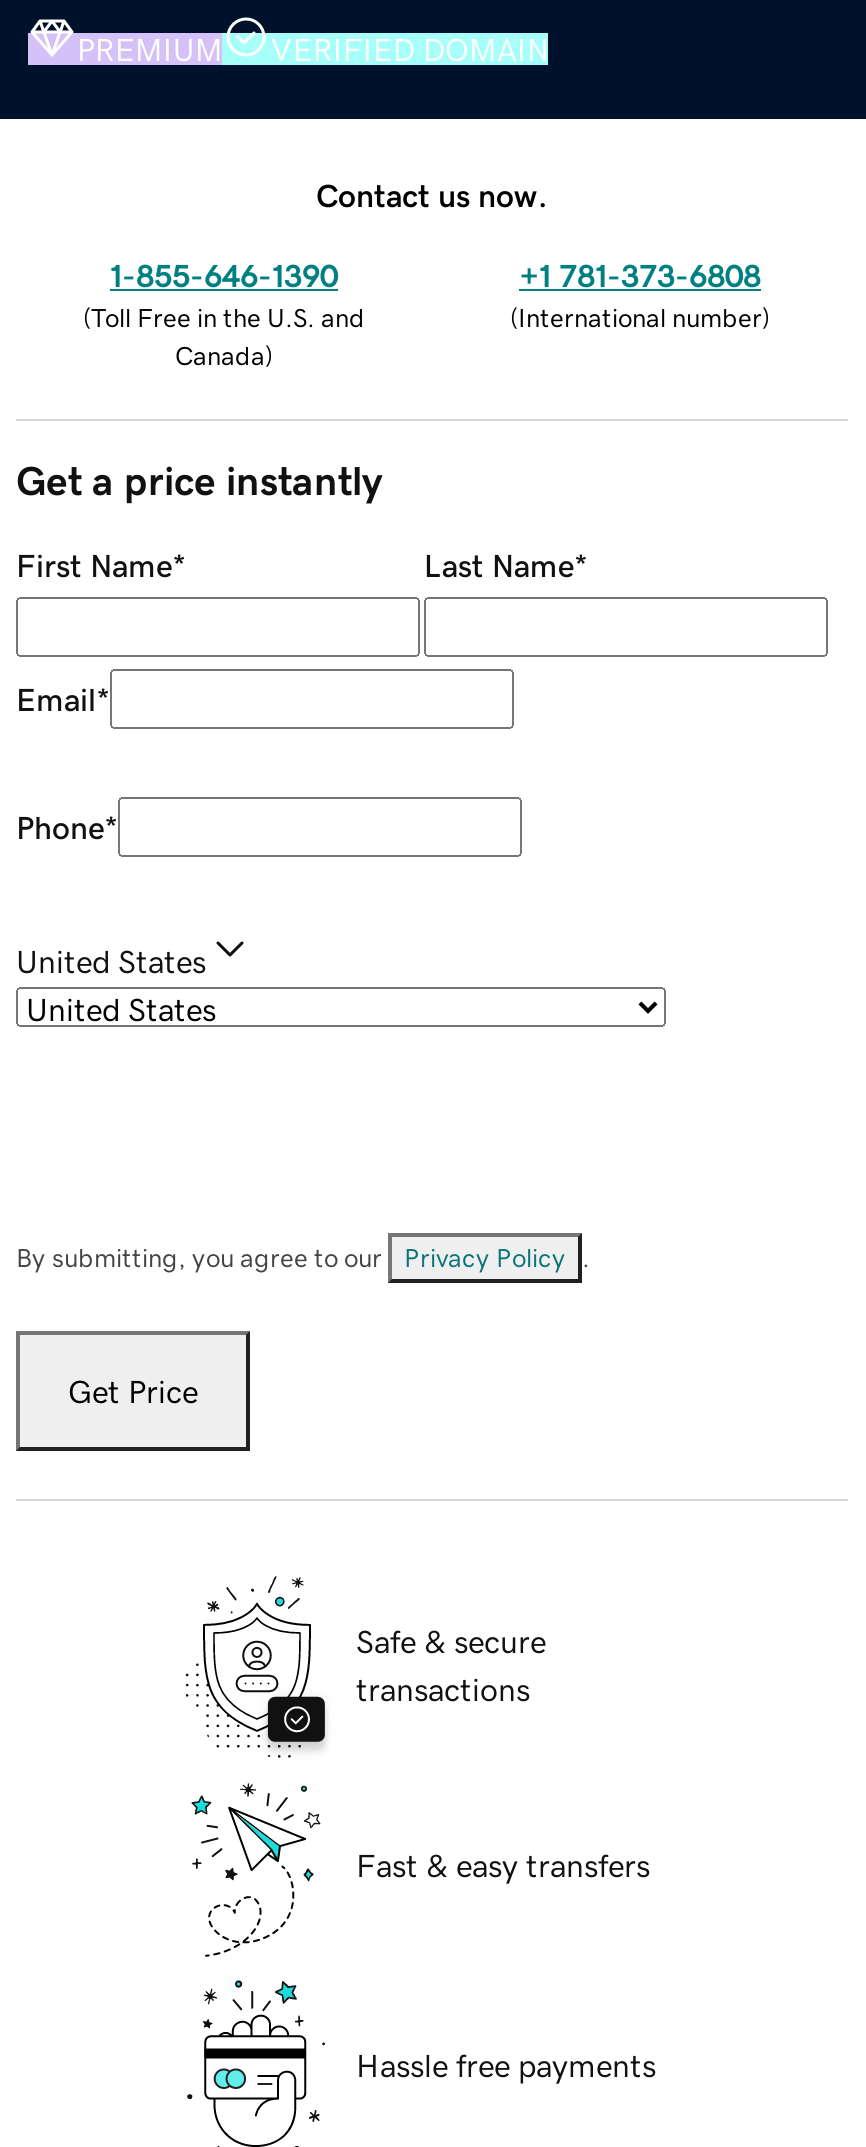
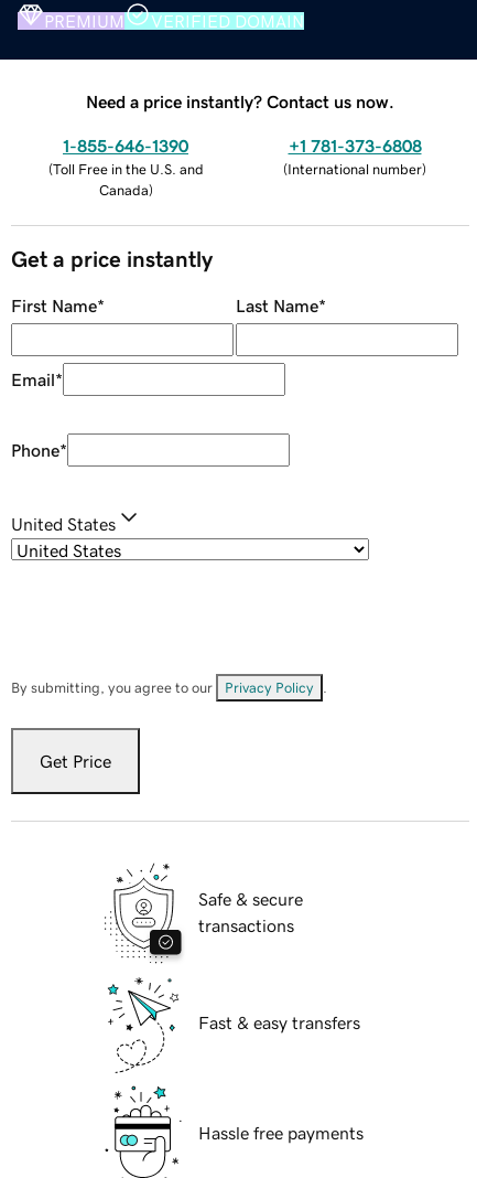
- Contact us now.
+ Need a price instantly? Contact us now.
